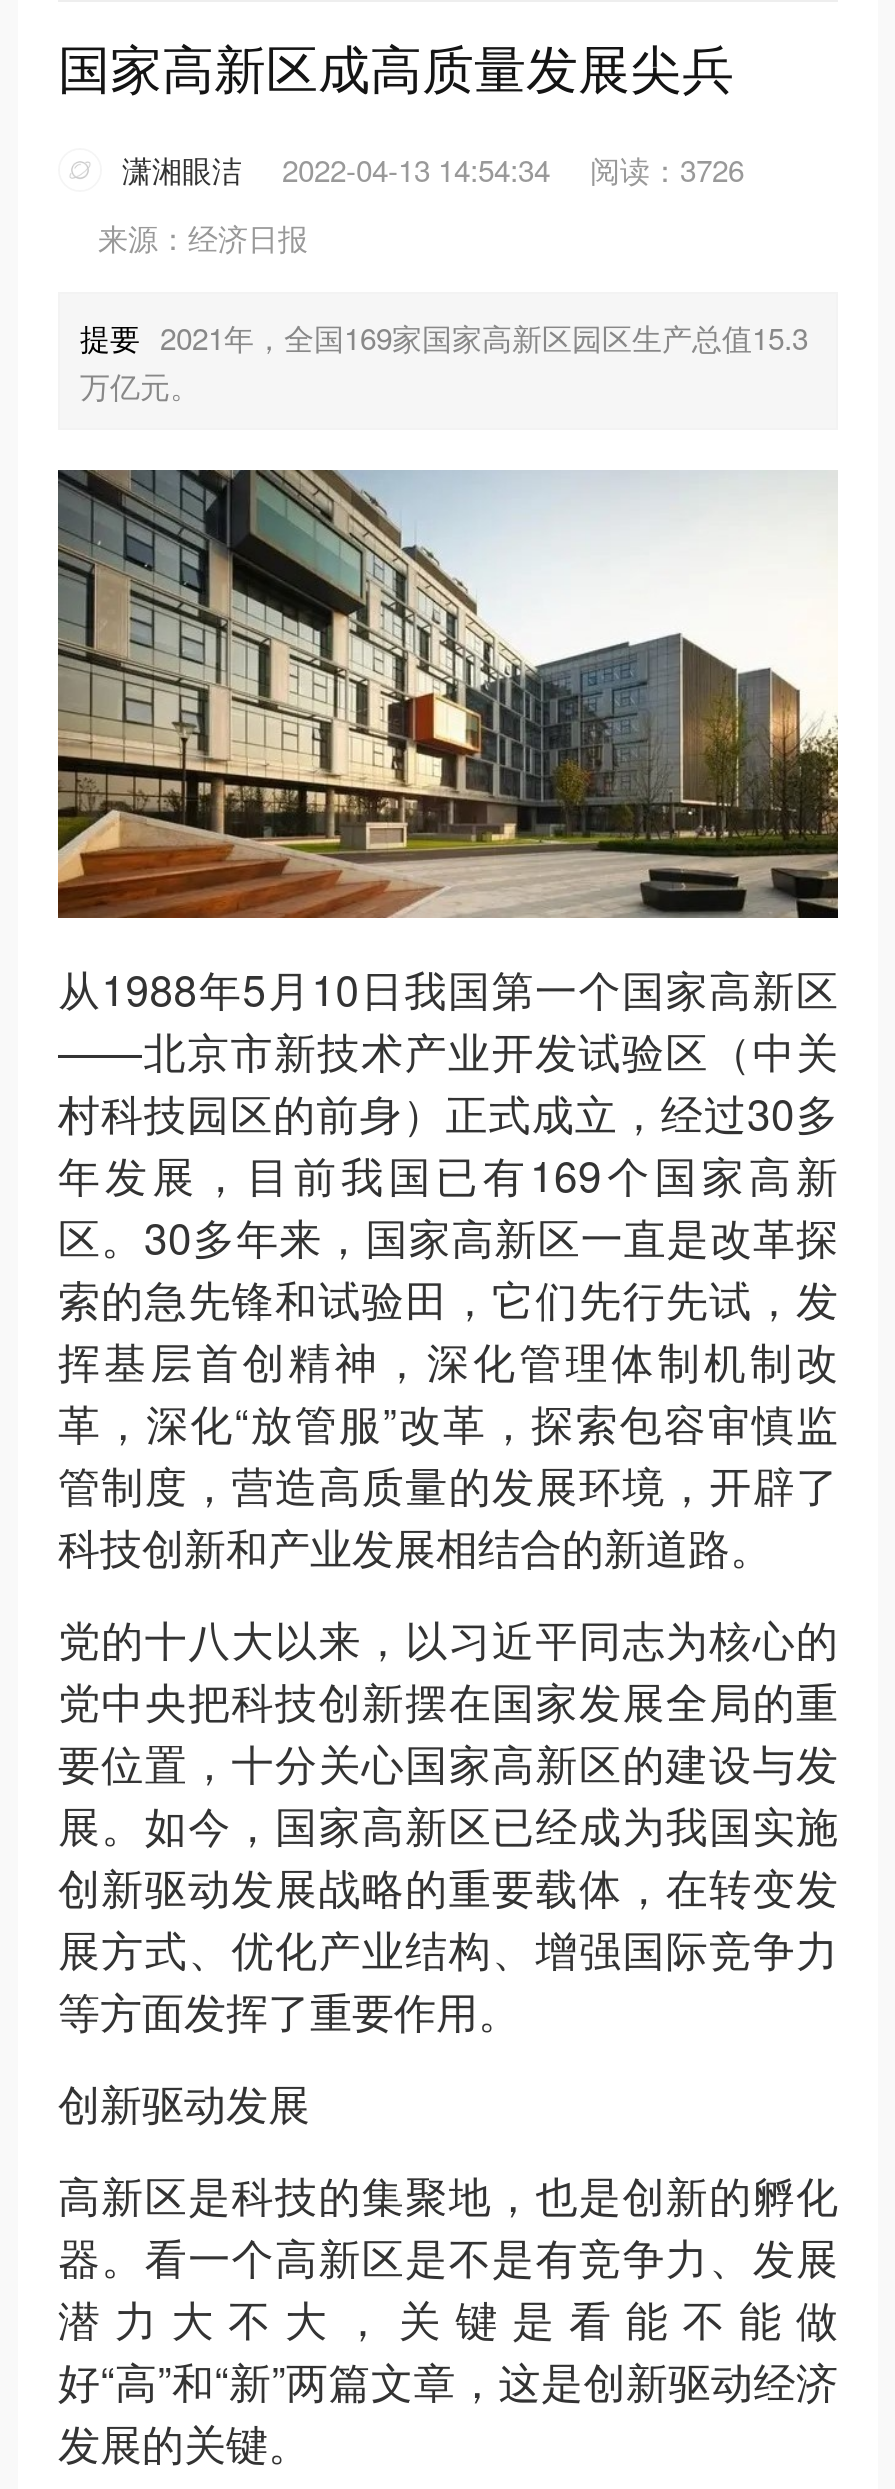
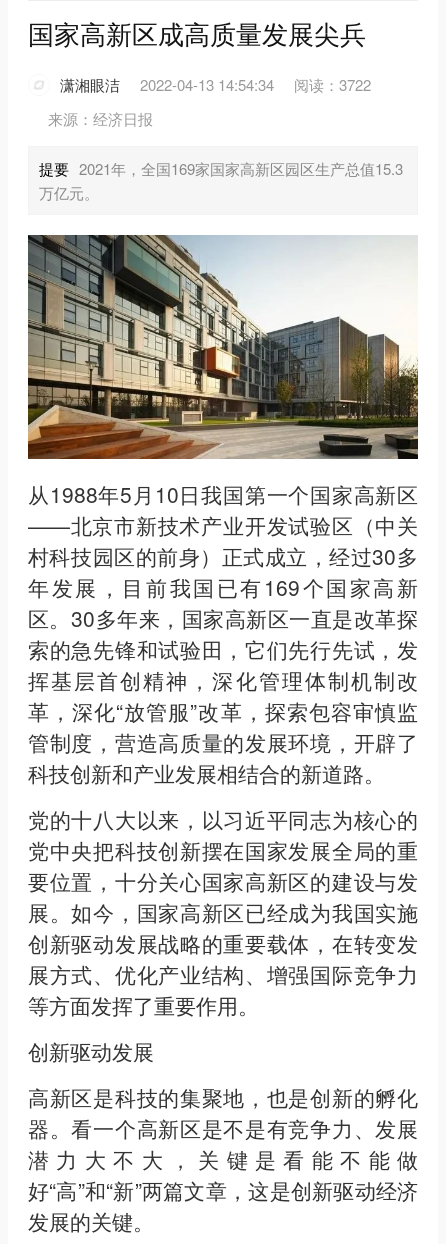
- 潇湘眼洁 2022-04-13 14:54:34 阅读：3726
+ 潇湘眼洁 2022-04-13 14:54:34 阅读：3722
